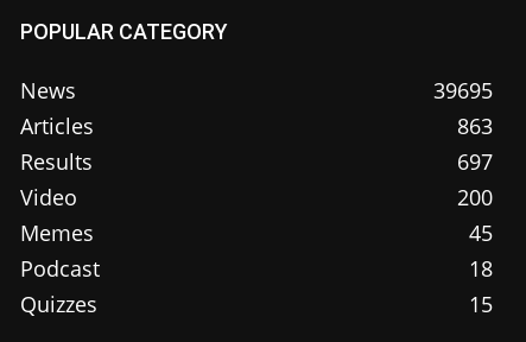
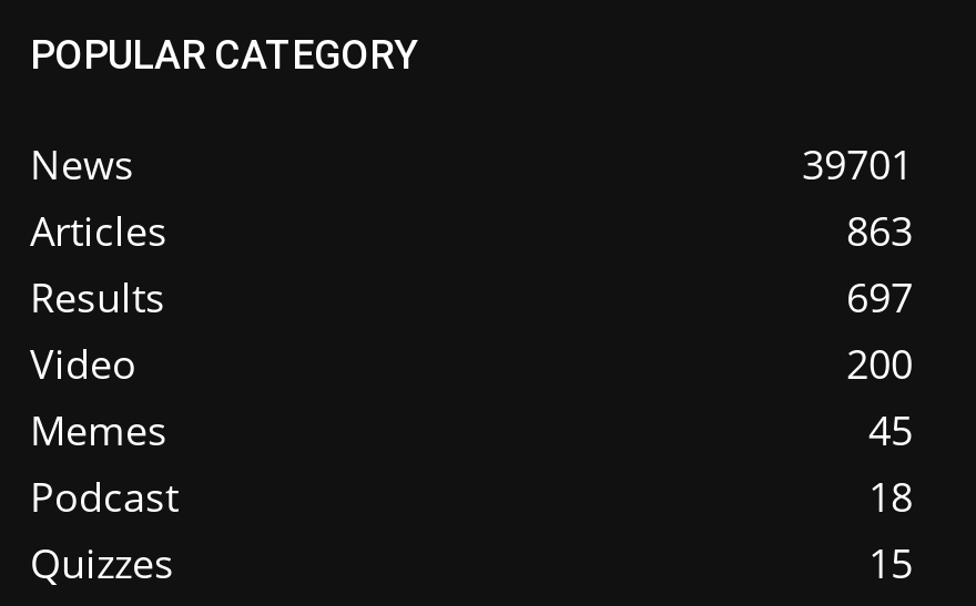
- 39695
+ 39701
